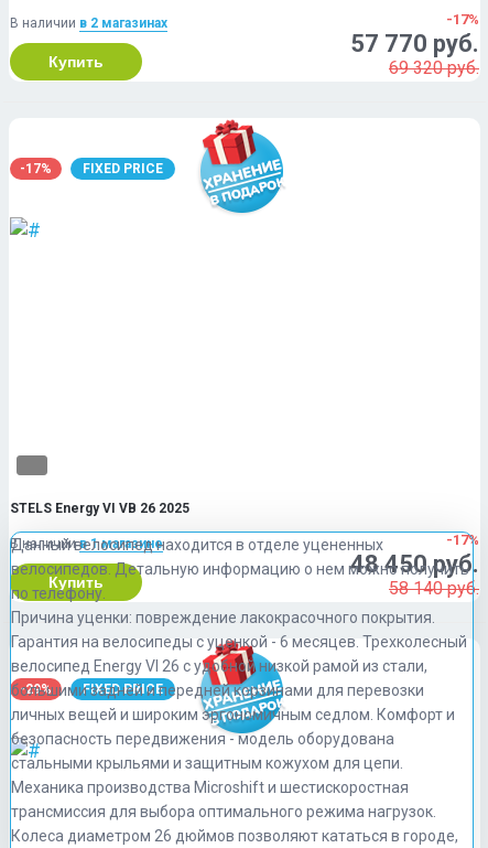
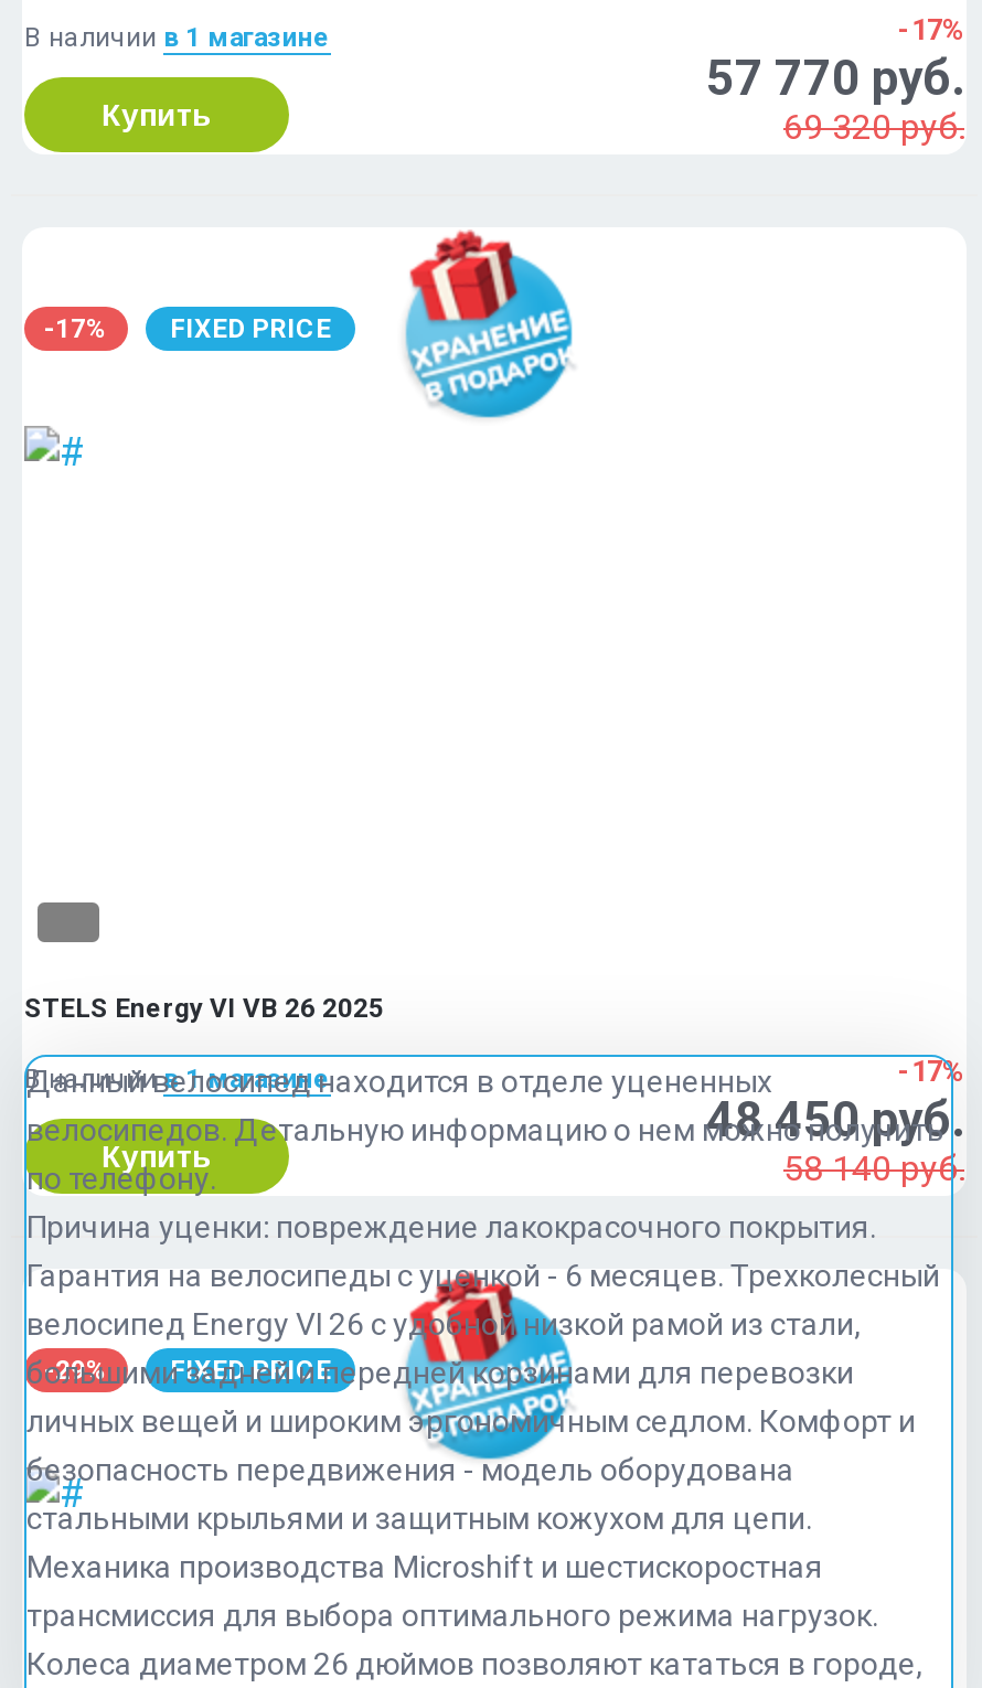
- В наличии в 2 магазинах
+ В наличии в 1 магазинe
